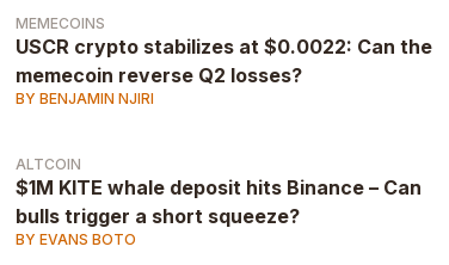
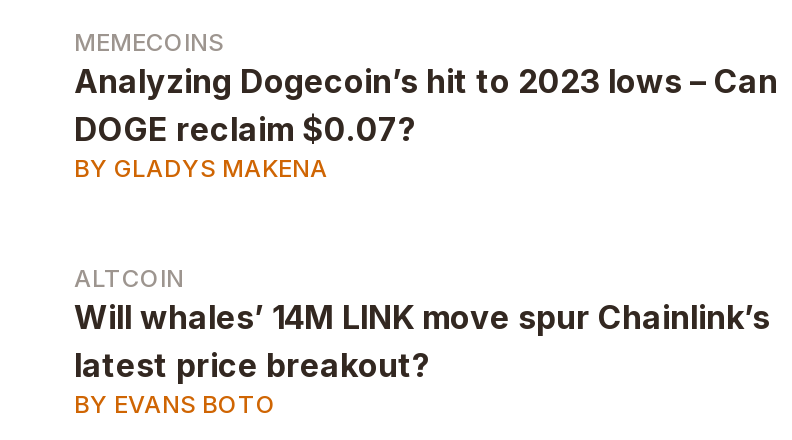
- USCR crypto stabilizes at $0.0022: Can the
- memecoin reverse Q2 losses?
- BY BENJAMIN NJIRI
+ Analyzing Dogecoin’s hit to 2023 lows – Can
+ DOGE reclaim $0.07?
+ BY GLADYS MAKENA

- $1M KITE whale deposit hits Binance – Can
- bulls trigger a short squeeze?
+ Will whales’ 14M LINK move spur Chainlink’s
+ latest price breakout?
